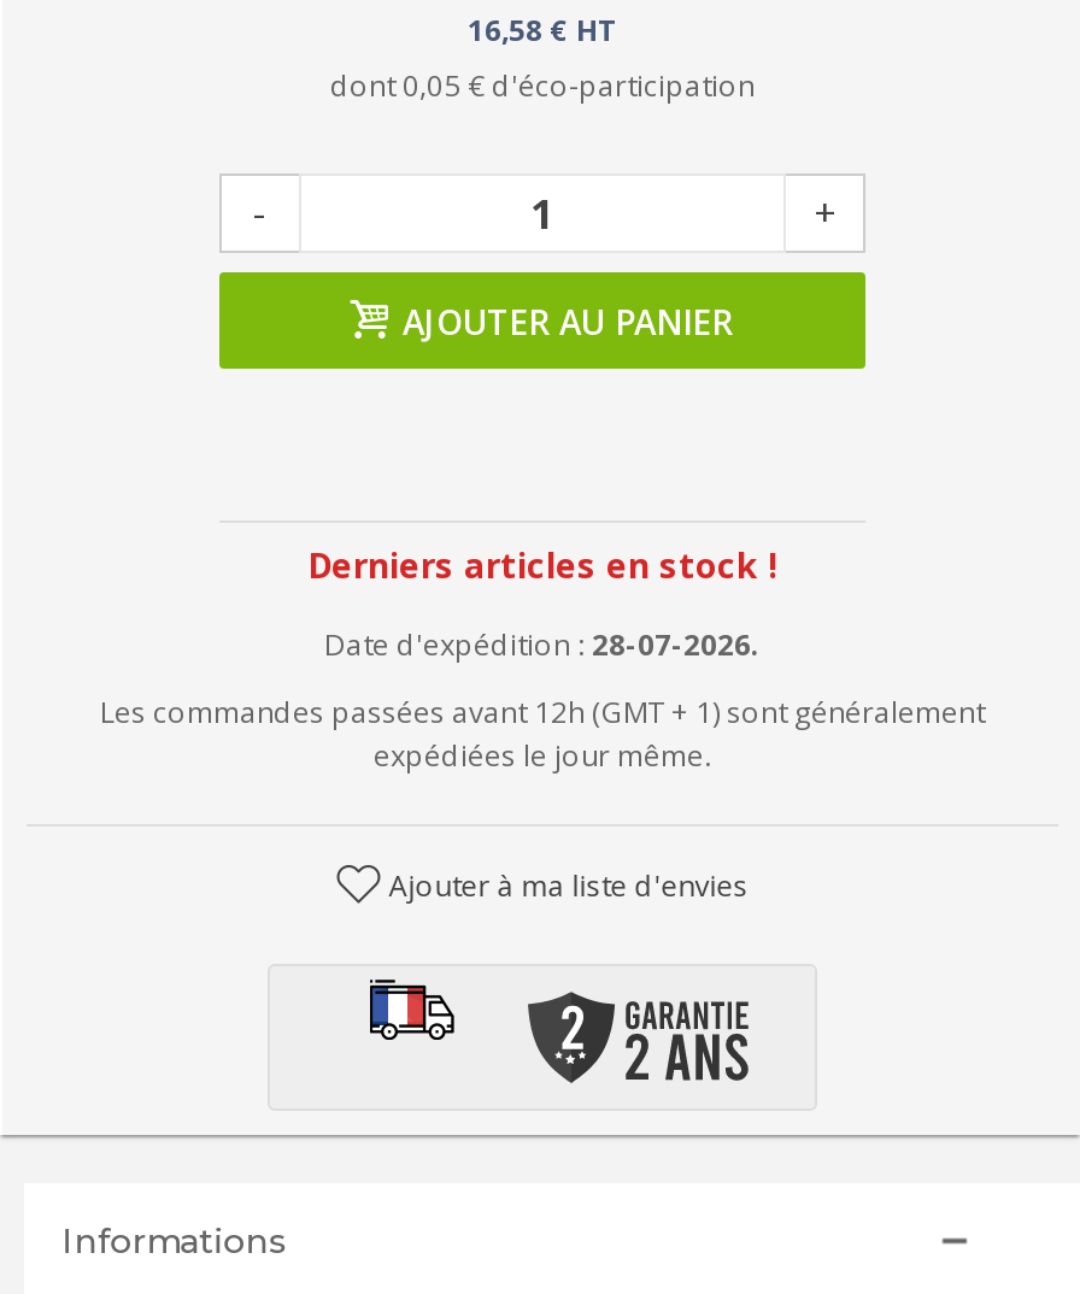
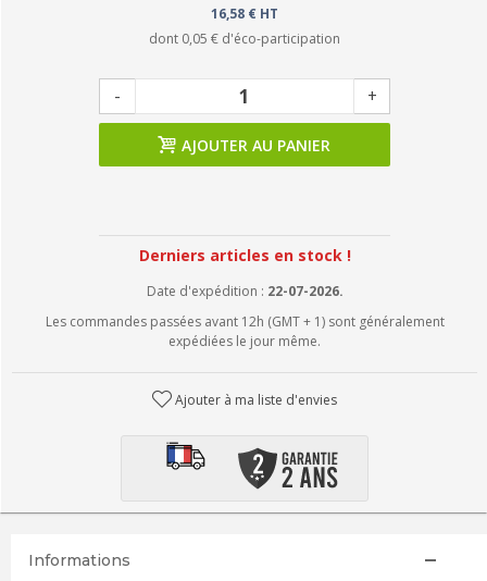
- Date d'expédition : 28-07-2026.
+ Date d'expédition : 22-07-2026.
